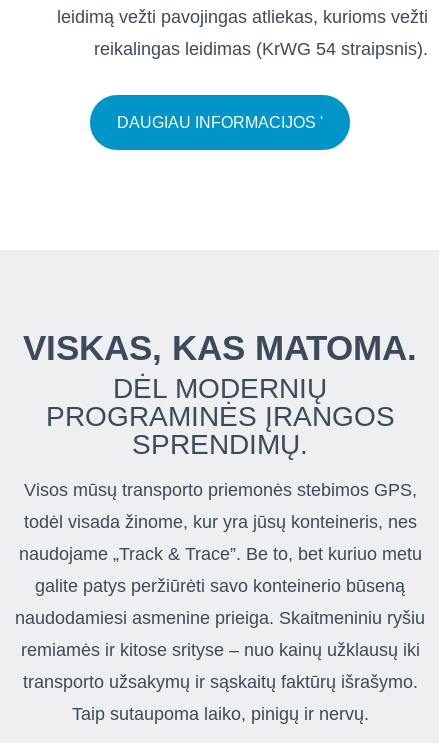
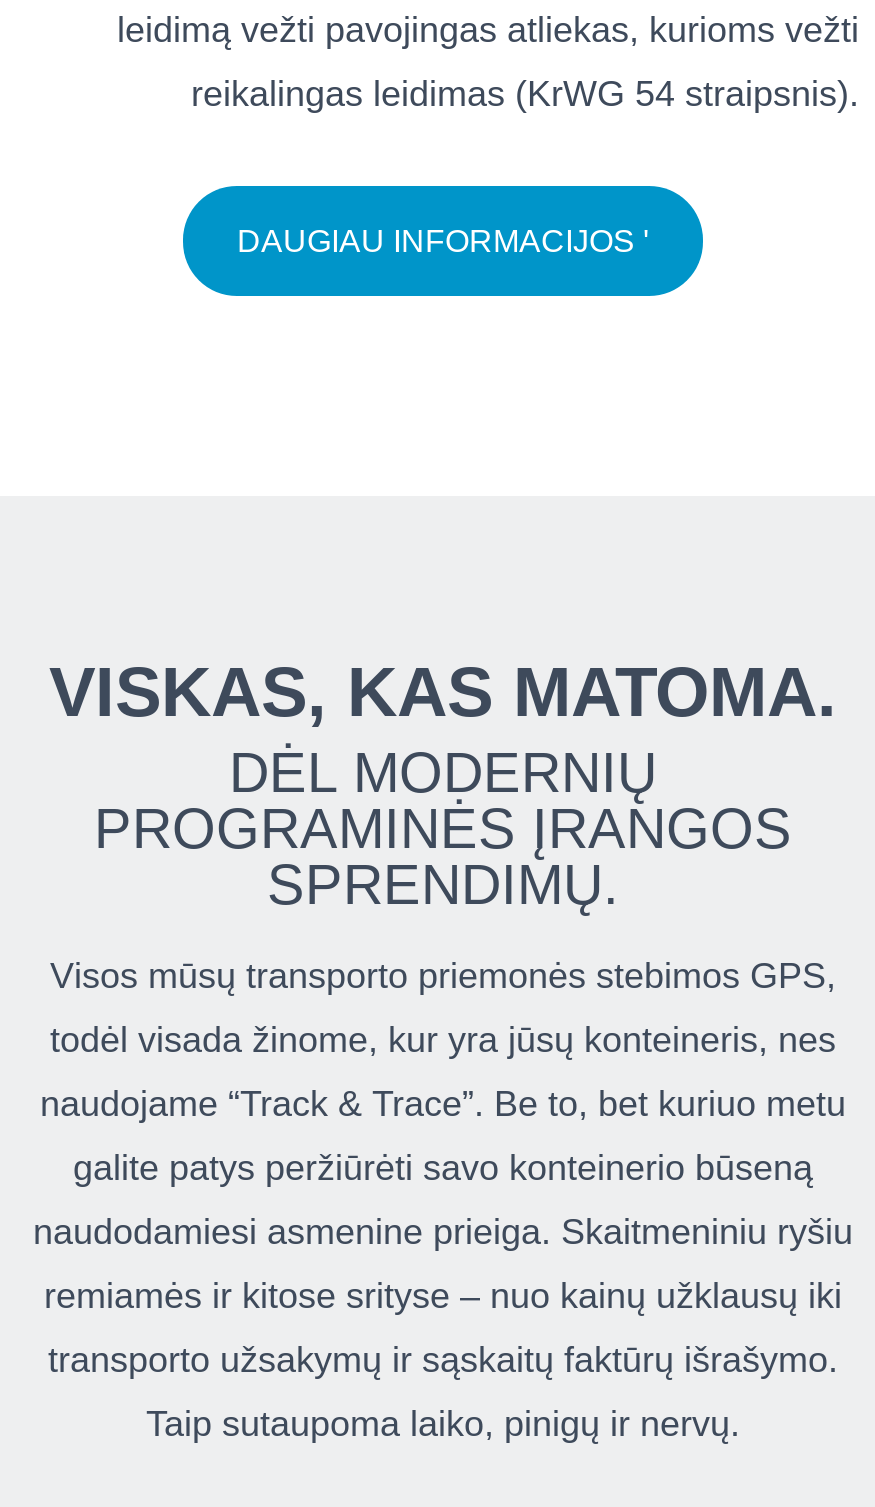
- naudojame „Track & Trace”. Be to, bet kuriuo metu
+ naudojame “Track & Trace”. Be to, bet kuriuo metu
